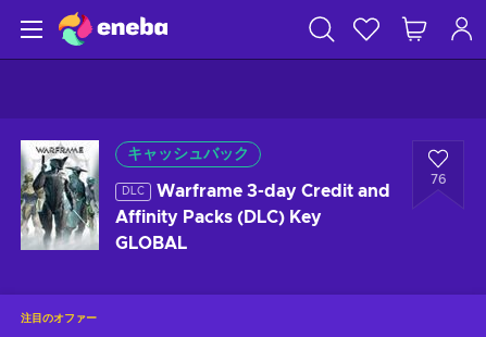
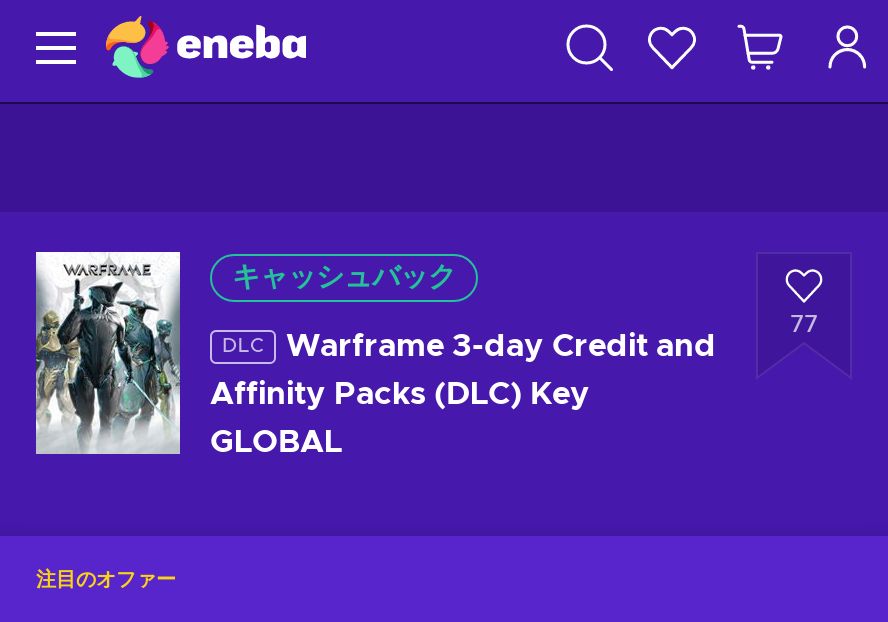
- 76
+ 77
